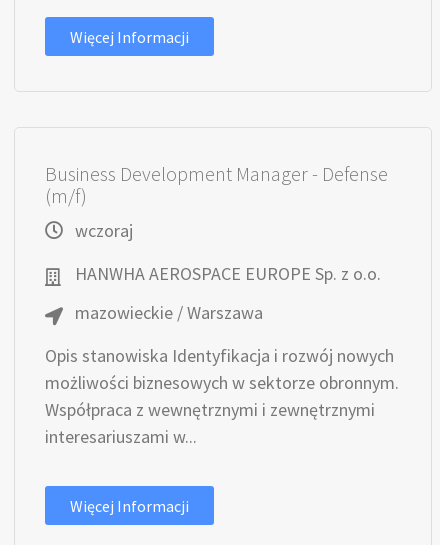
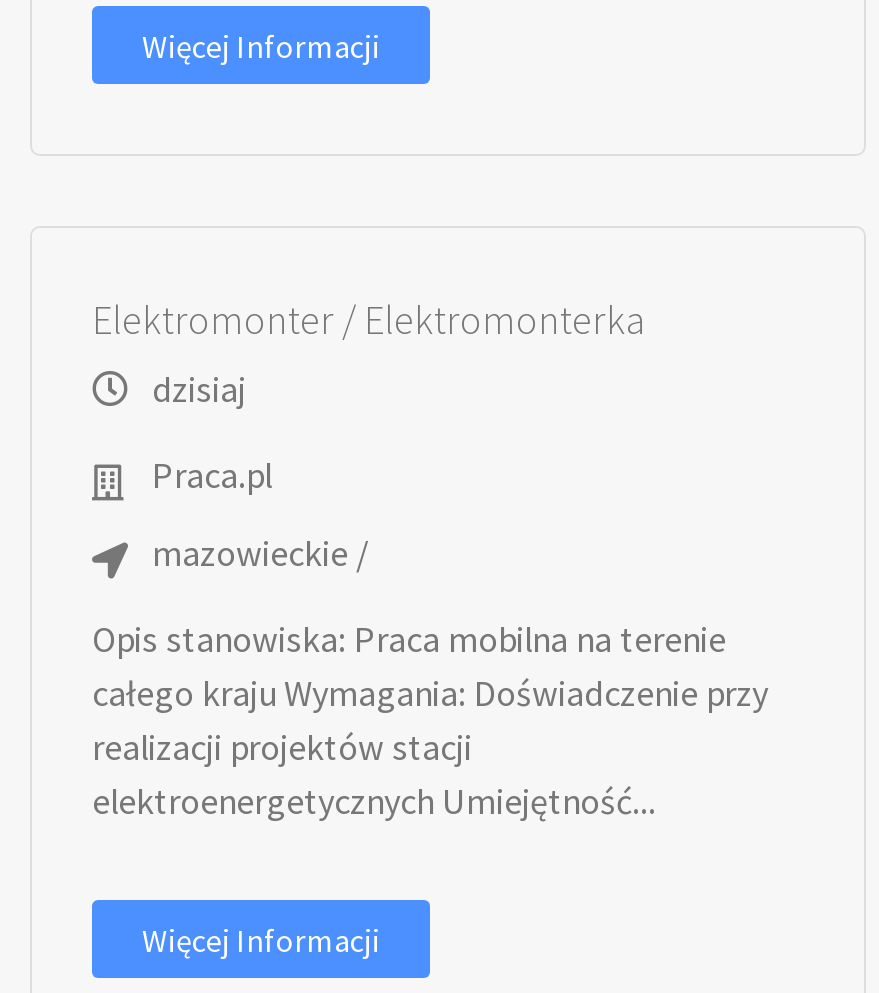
- Business Development Manager - Defense
- (m/f)
- wczoraj
+ Elektromonter / Elektromonterka
+ dzisiaj

- HANWHA AEROSPACE EUROPE Sp. z o.o.
+ Praca.pl

- mazowieckie / Warszawa
+ mazowieckie /

- Opis stanowiska Identyfikacja i rozwój nowych
- możliwości biznesowych w sektorze obronnym.
- Współpraca z wewnętrznymi i zewnętrznymi
- interesariuszami w...
+ Opis stanowiska: Praca mobilna na terenie
+ całego kraju Wymagania: Doświadczenie przy
+ realizacji projektów stacji
+ elektroenergetycznych Umiejętność...
